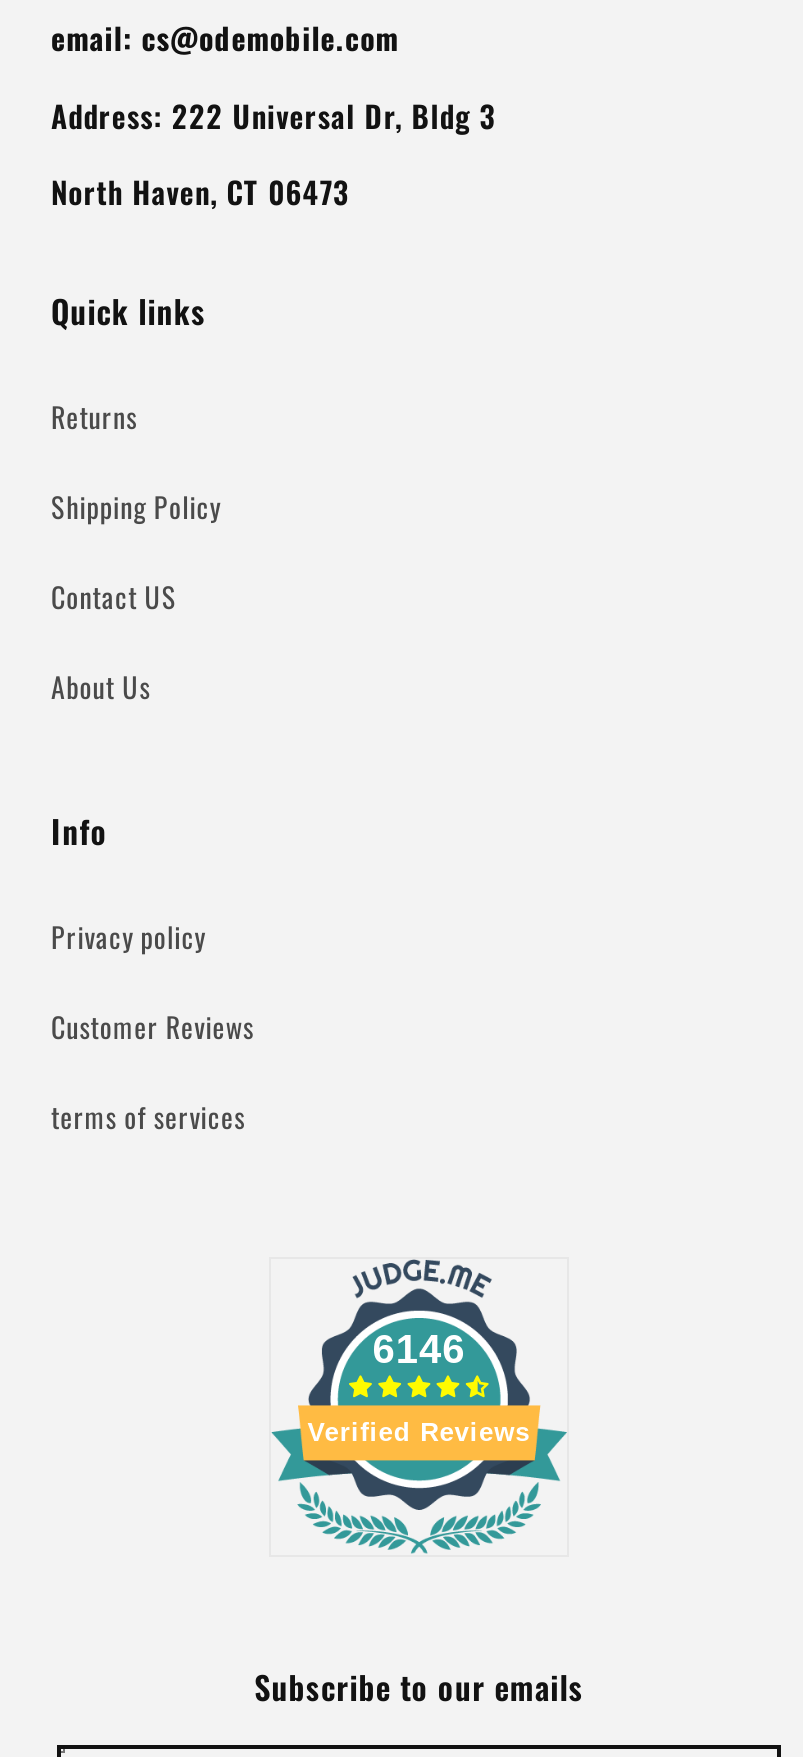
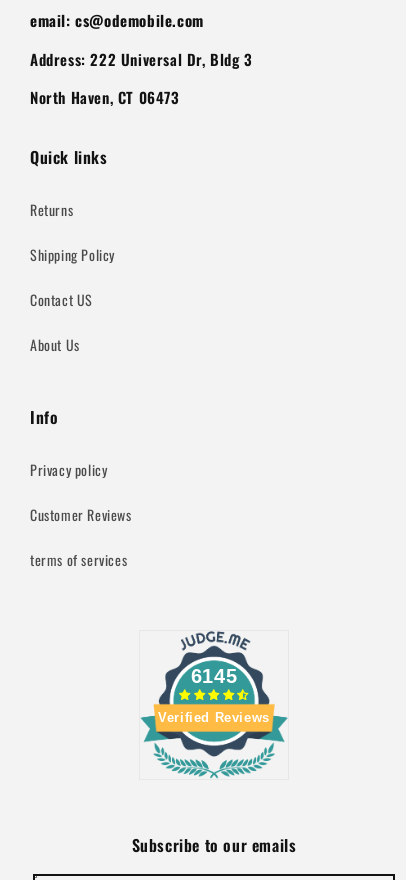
- 6146
+ 6145
